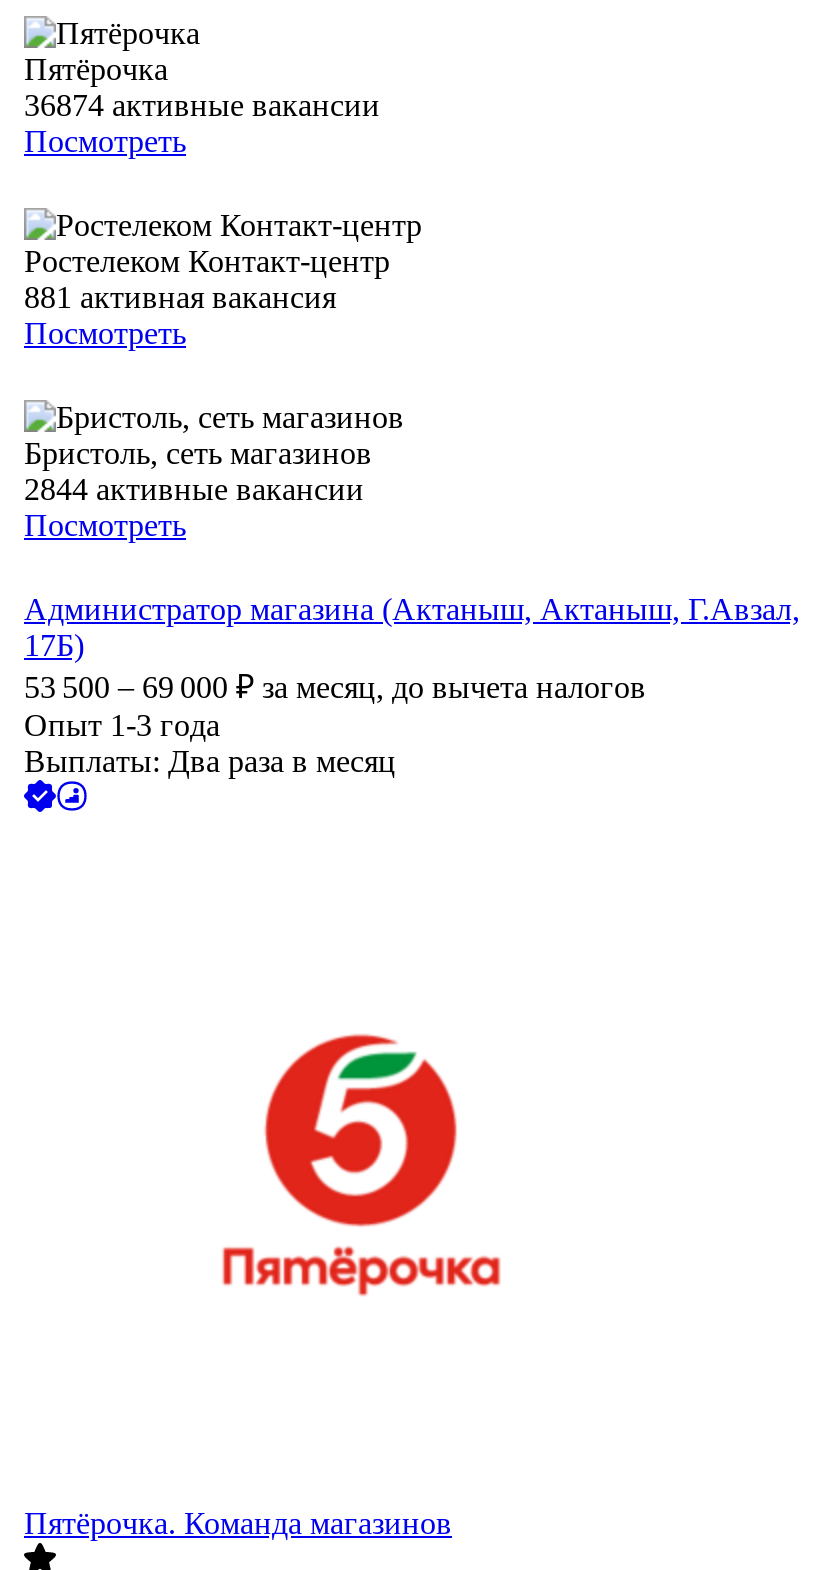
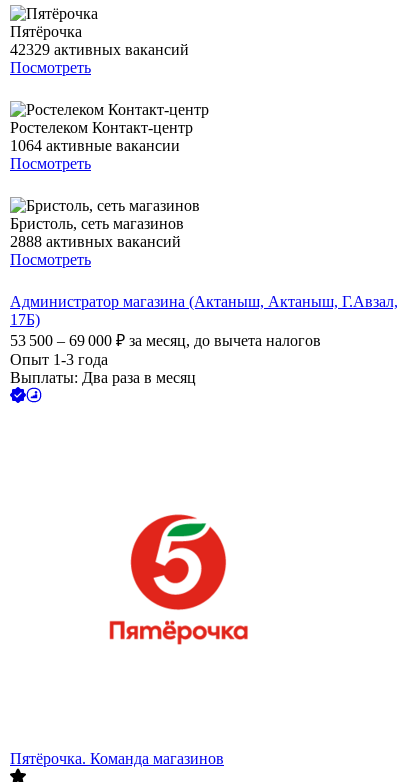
- 36874 активные вакансии
+ 42329 активных вакансий

- 881 активная вакансия
+ 1064 активные вакансии

- 2844 активные вакансии
+ 2888 активных вакансий
